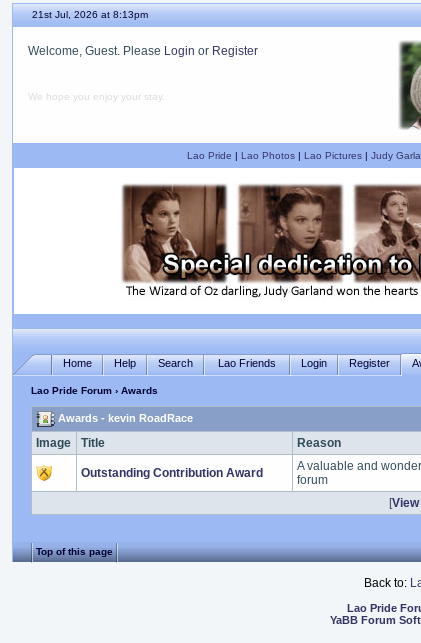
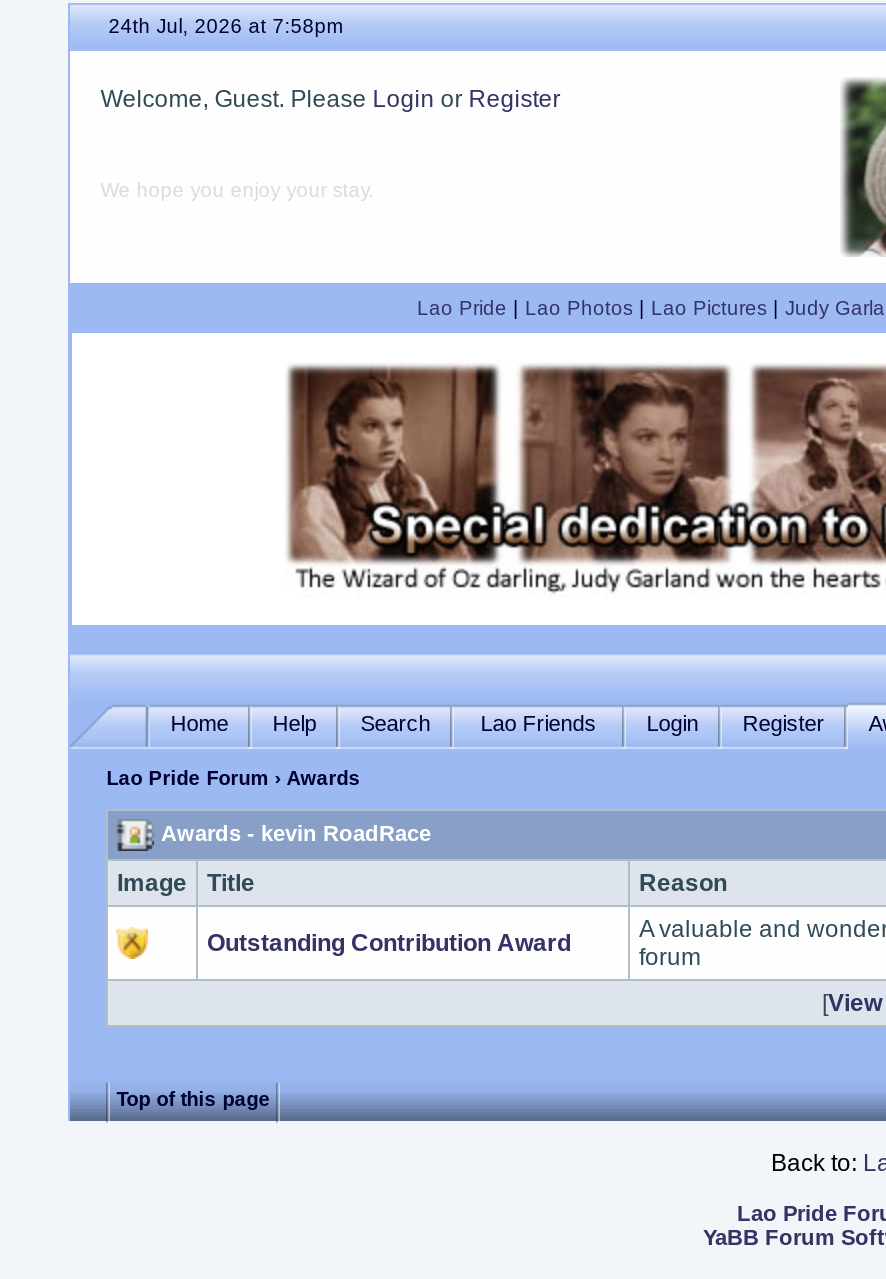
- 21st Jul, 2026 at 8:13pm
+ 24th Jul, 2026 at 7:58pm
